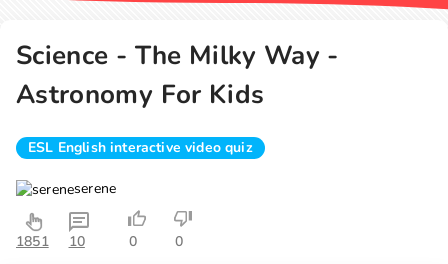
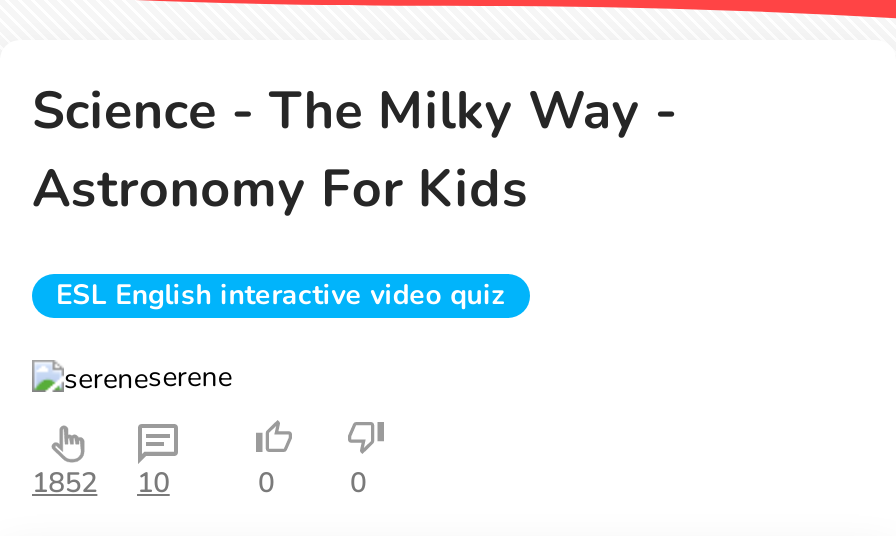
- 1851 10
+ 1852 10
